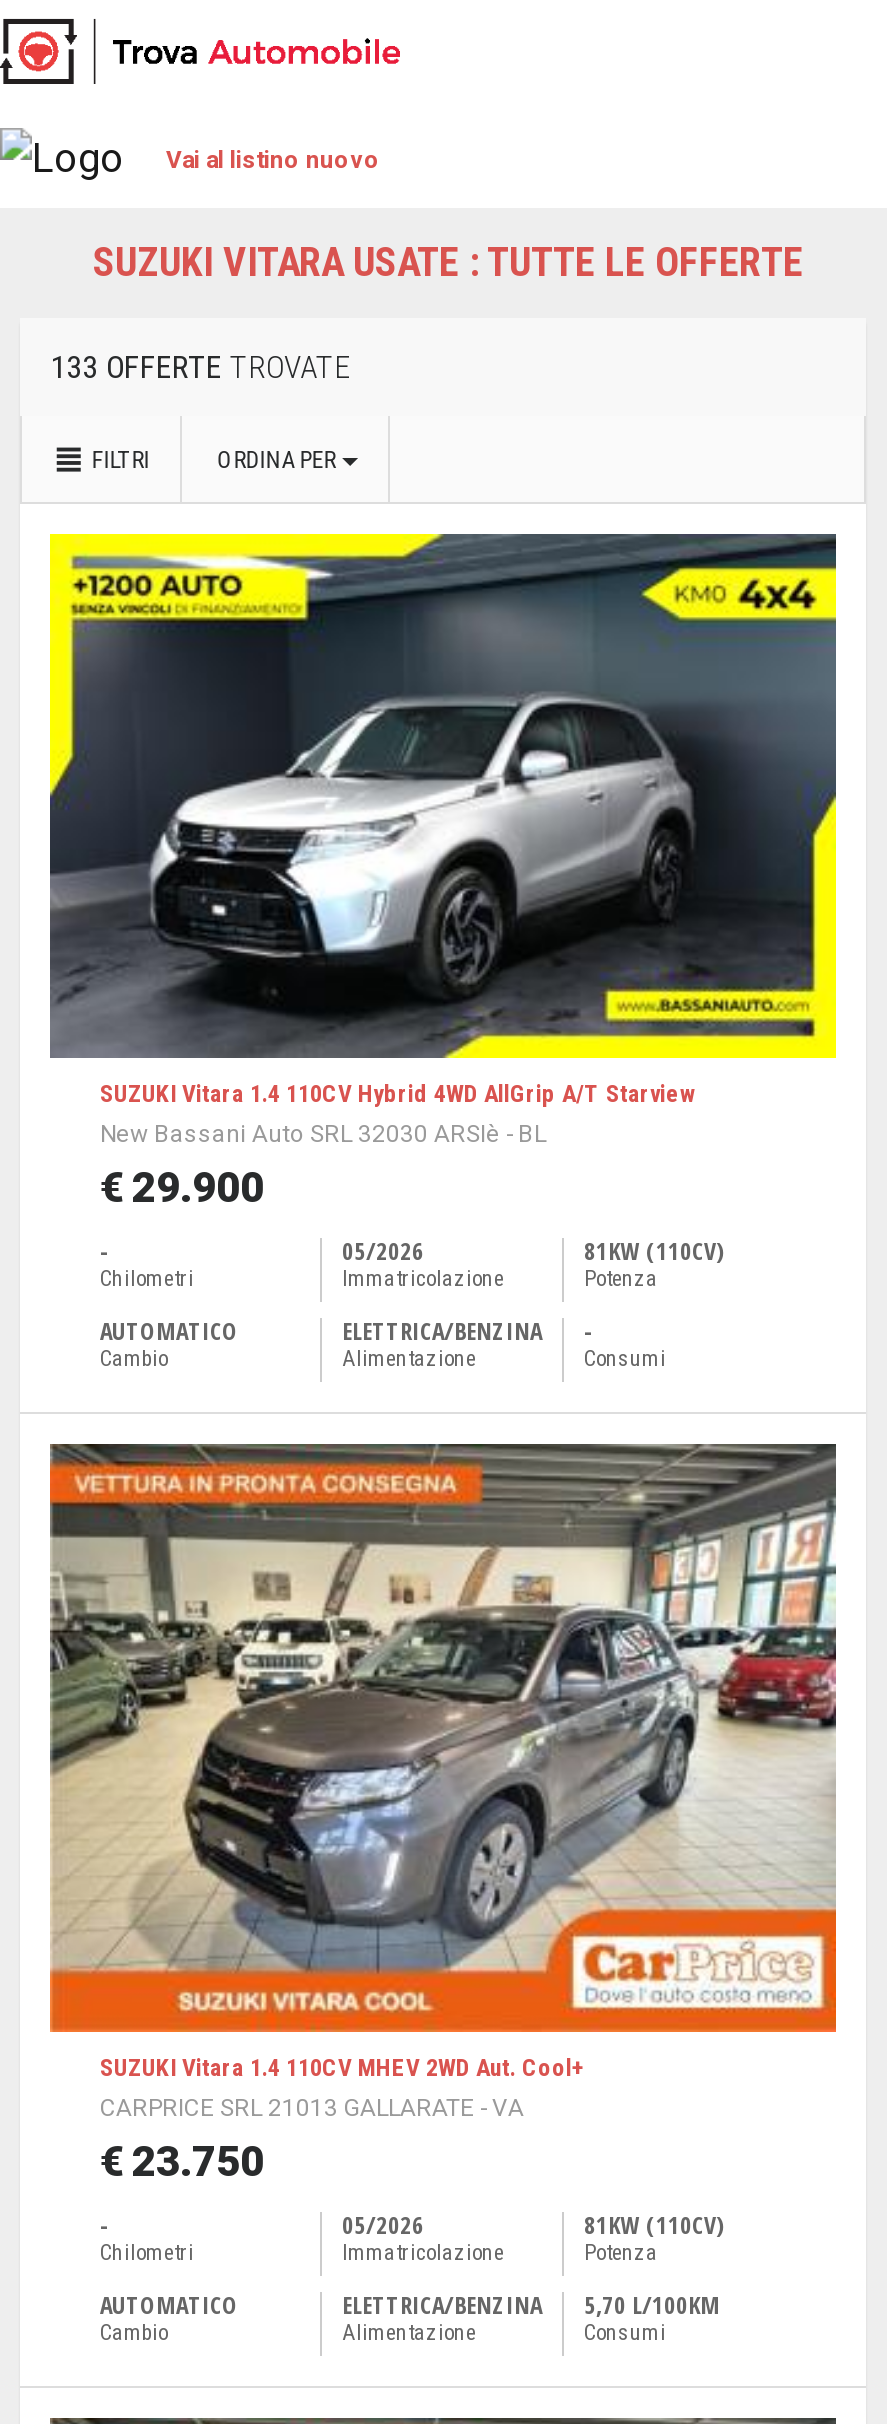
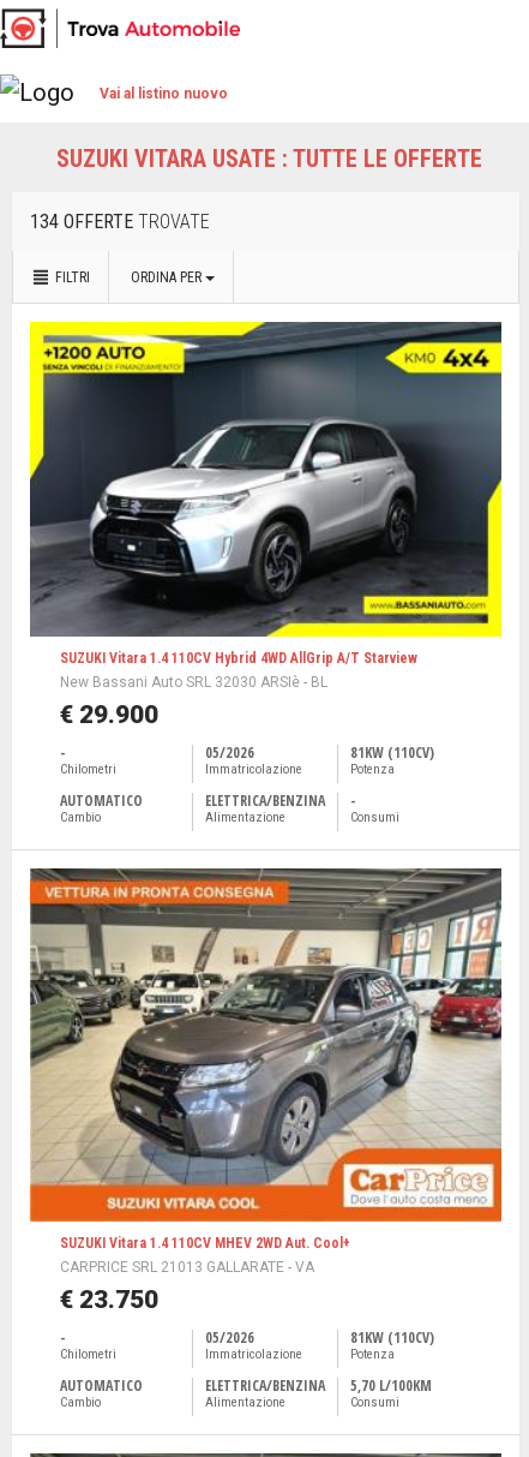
- 133 OFFERTE TROVATE
+ 134 OFFERTE TROVATE
